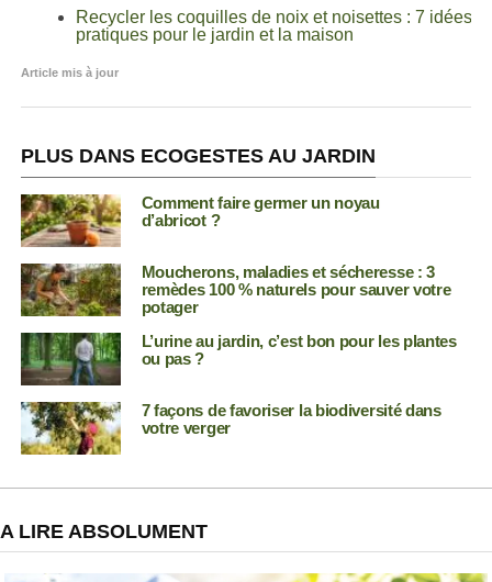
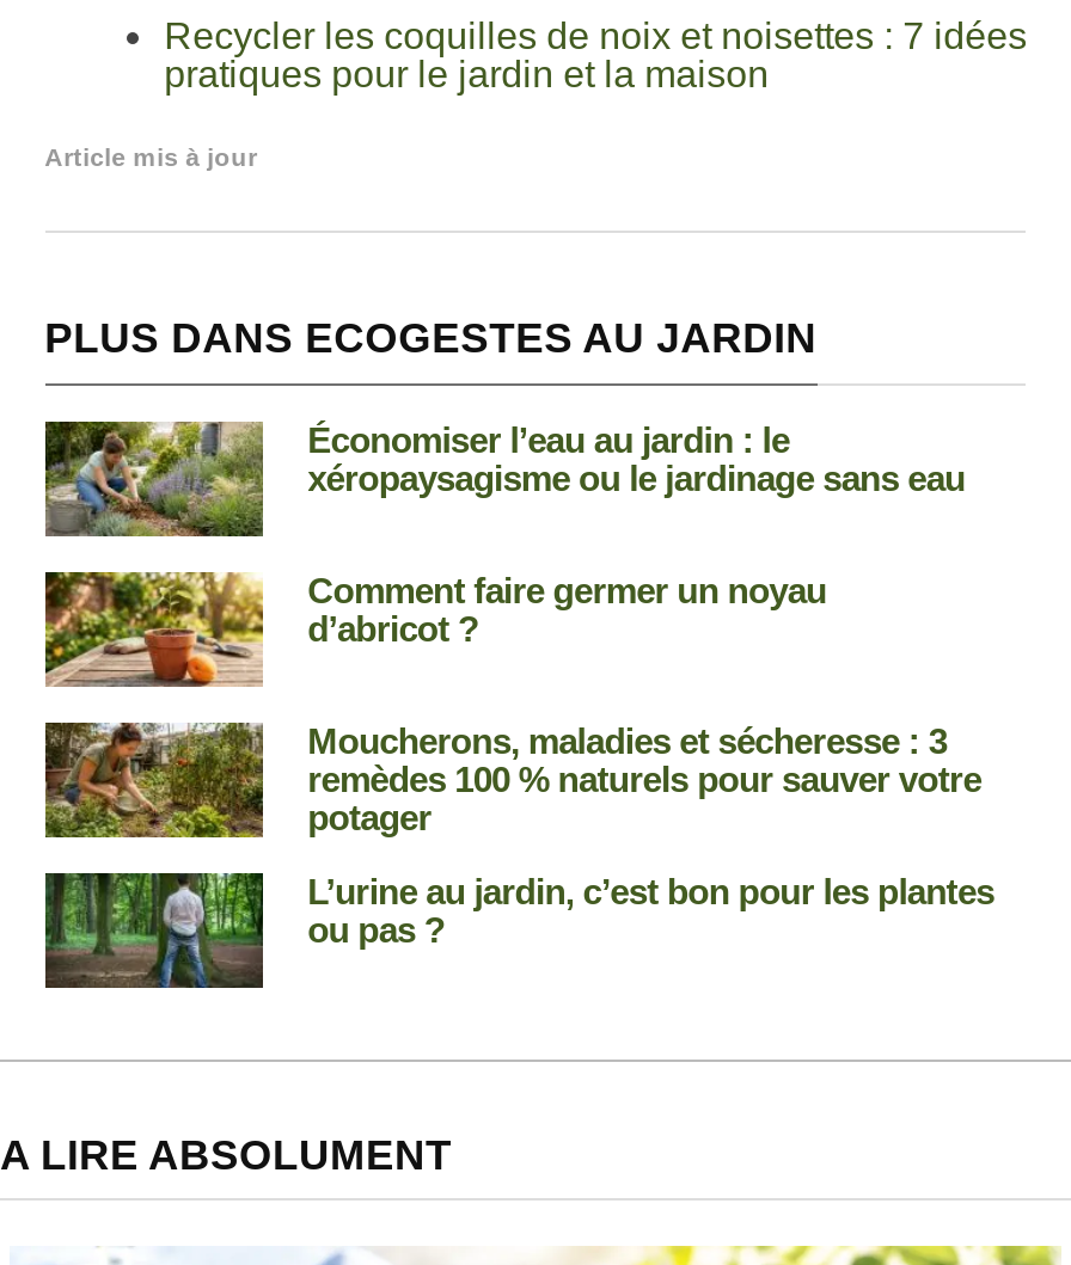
+ [image]
+ Économiser l’eau au jardin : le
+ xéropaysagisme ou le jardinage sans eau

moved down: [image] | Comment faire germer un noyau | d’abricot ? | Moucherons, maladies et sécheresse : 3 | remèdes 100 % naturels pour sauver votre | potager | L’urine au jardin, c’est bon pour les plantes | ou pas ?

- [image]
- 7 façons de favoriser la biodiversité dans
- votre verger
